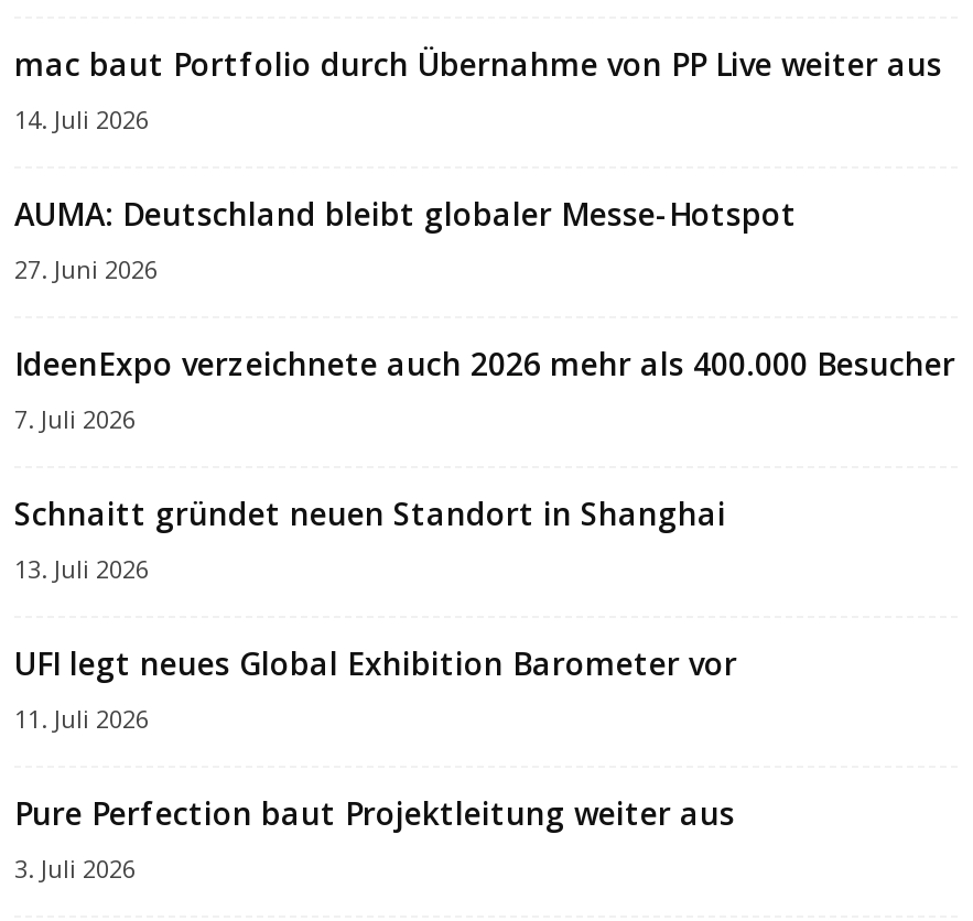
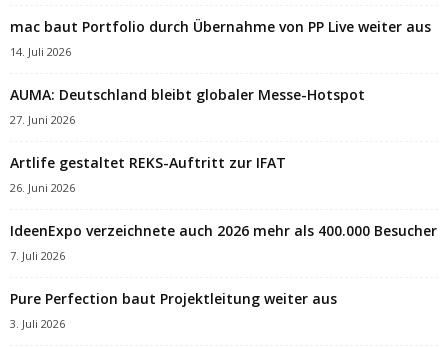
+ Artlife gestaltet REKS-Auftritt zur IFAT
+ 26. Juni 2026

moved down: IdeenExpo verzeichnete auch 2026 mehr als 400.000 Besucher | 7. Juli 2026

- Schnaitt gründet neuen Standort in Shanghai
- 13. Juli 2026
- UFI legt neues Global Exhibition Barometer vor
- 11. Juli 2026
